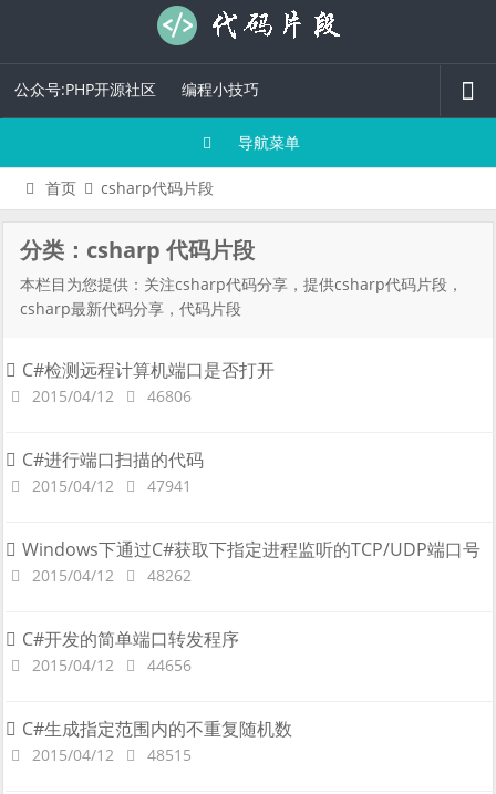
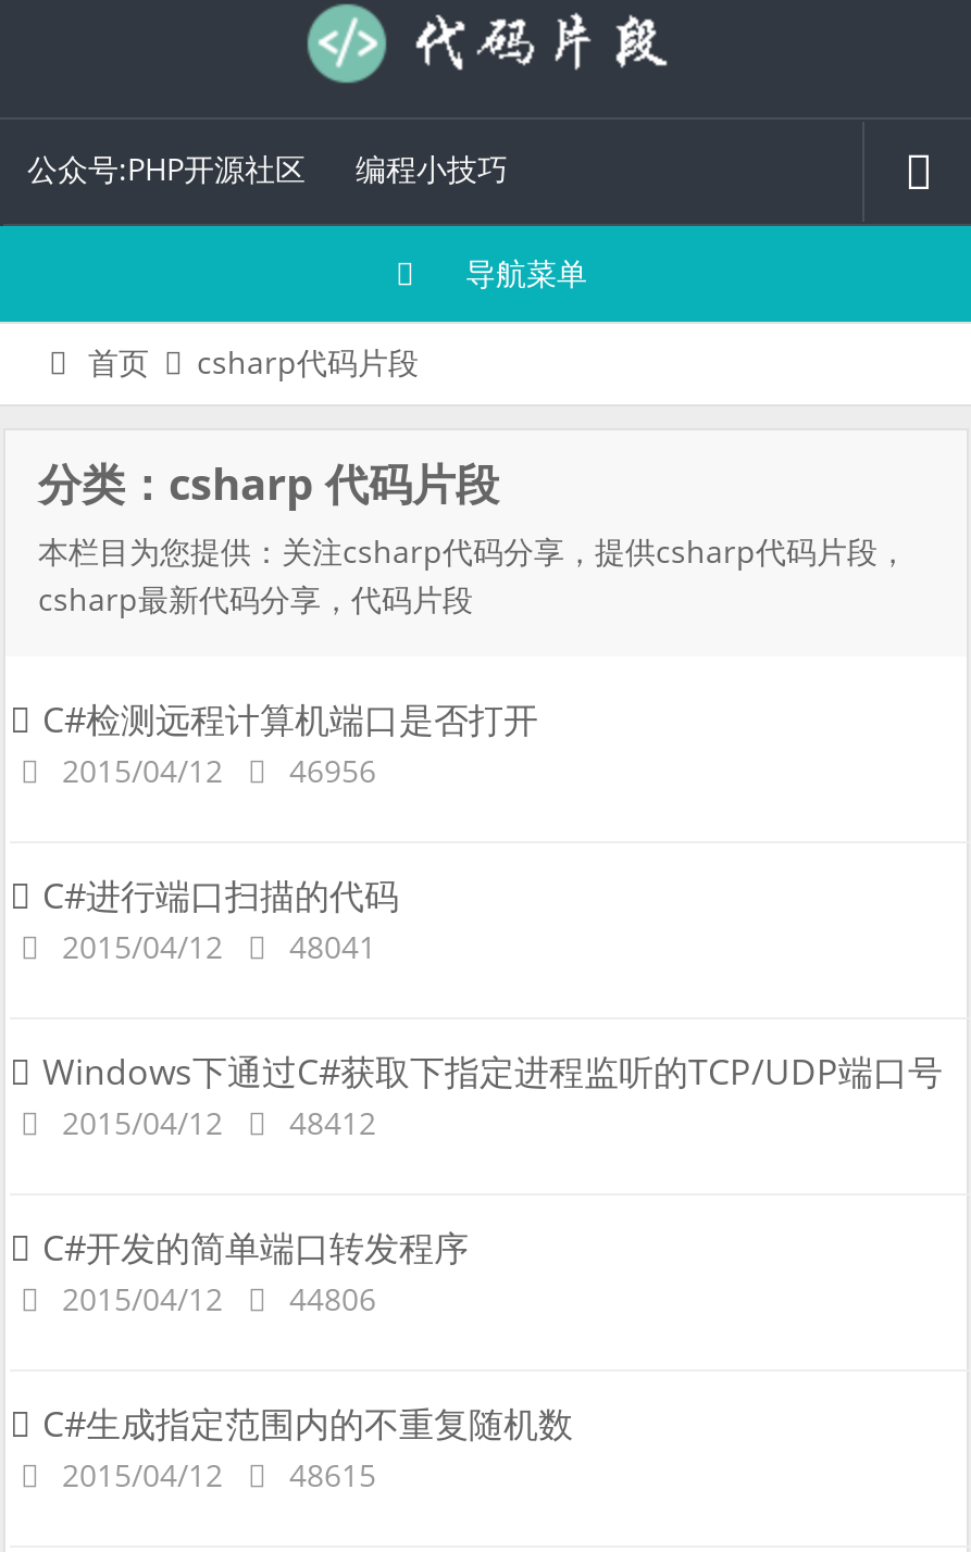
- 2015/04/12 46806
+ 2015/04/12 46956

- 2015/04/12 47941
+ 2015/04/12 48041

- 2015/04/12 48262
+ 2015/04/12 48412

- 2015/04/12 44656
+ 2015/04/12 44806

- 2015/04/12 48515
+ 2015/04/12 48615
